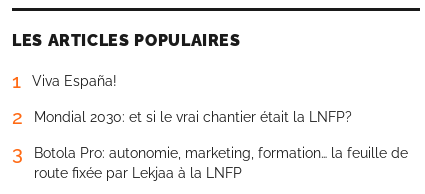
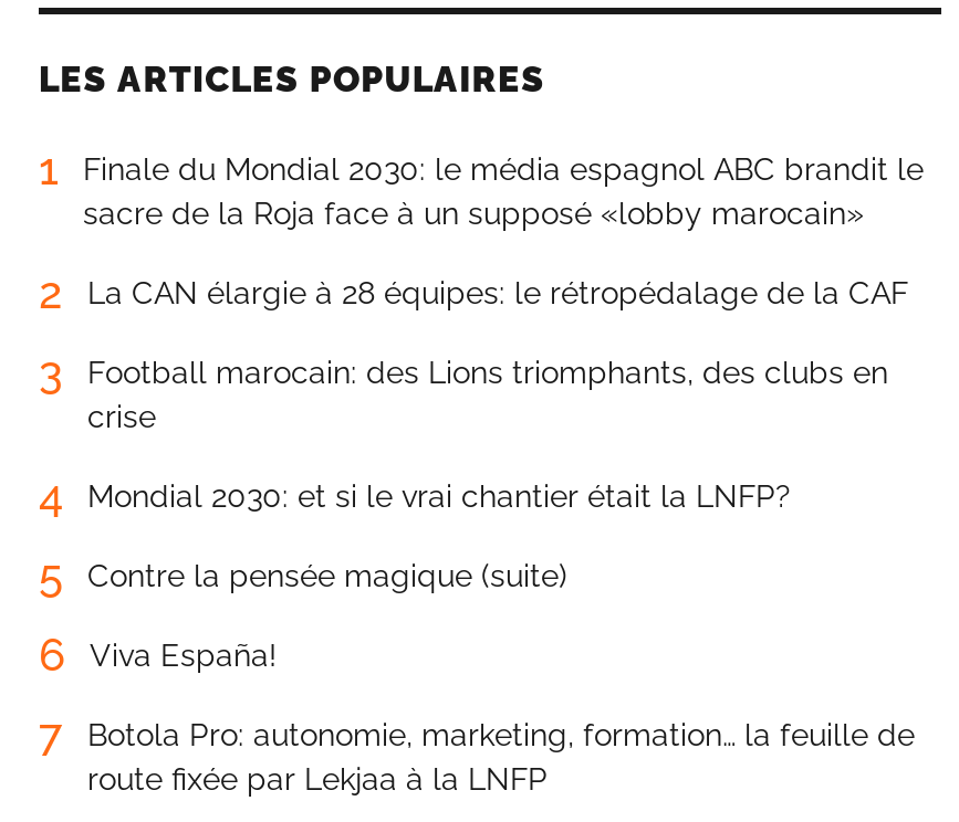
moved down: Viva España!

+ Finale du Mondial 2030: le média espagnol ABC brandit le
+ sacre de la Roja face à un supposé «lobby marocain»
+ La CAN élargie à 28 équipes: le rétropédalage de la CAF
+ Football marocain: des Lions triomphants, des clubs en
+ crise
+ 4
+ 5
+ Contre la pensée magique (suite)
+ 6

+ 7

moved up: 2 | Mondial 2030: et si le vrai chantier était la LNFP? | 3
